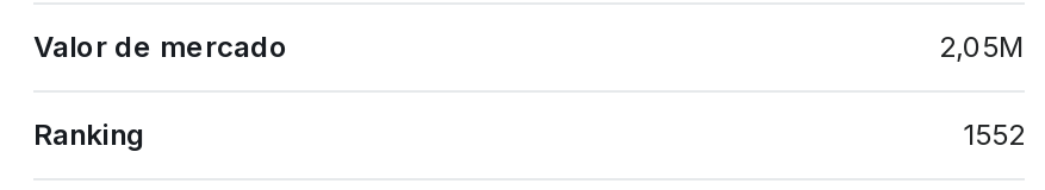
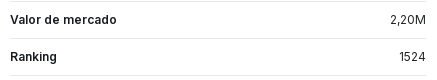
- 2,05M
+ 2,20M

- 1552
+ 1524
